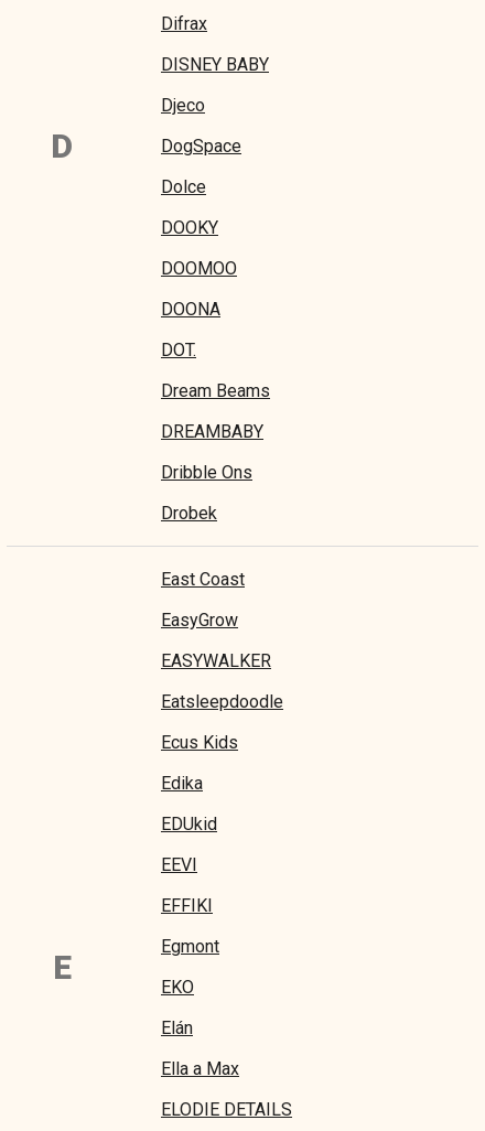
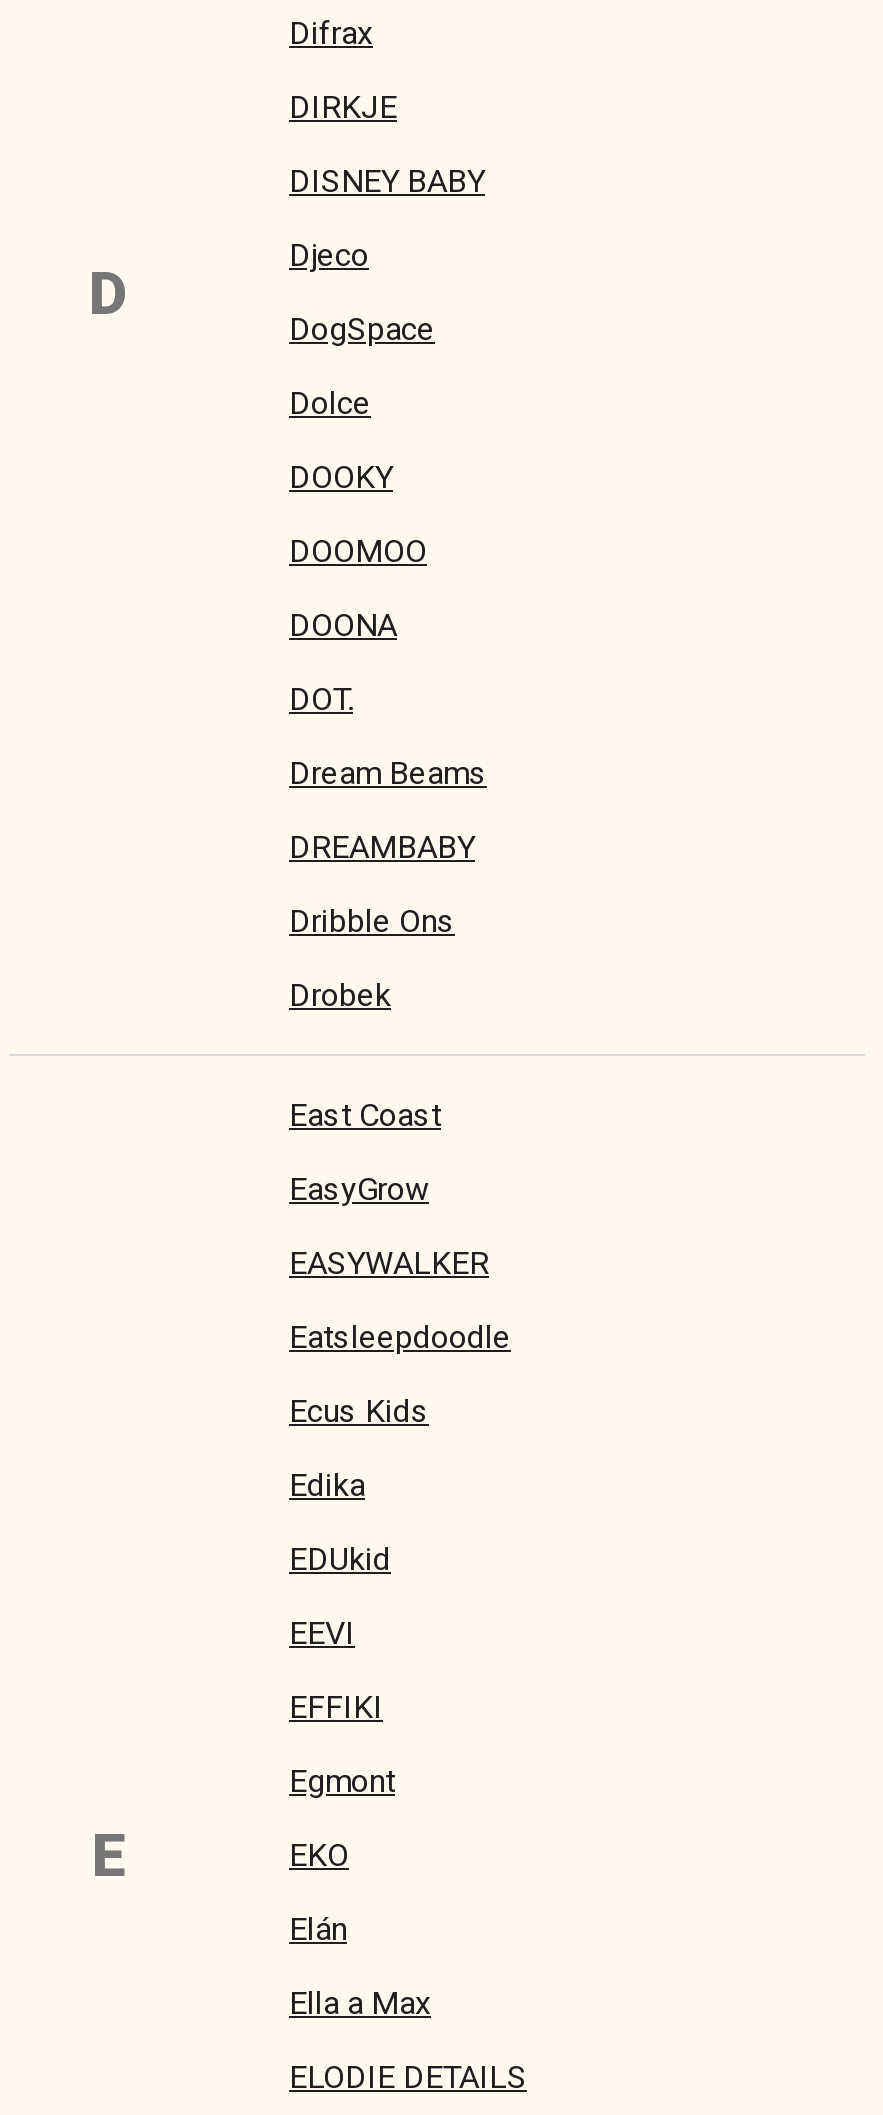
+ DIRKJE

moved down: E
